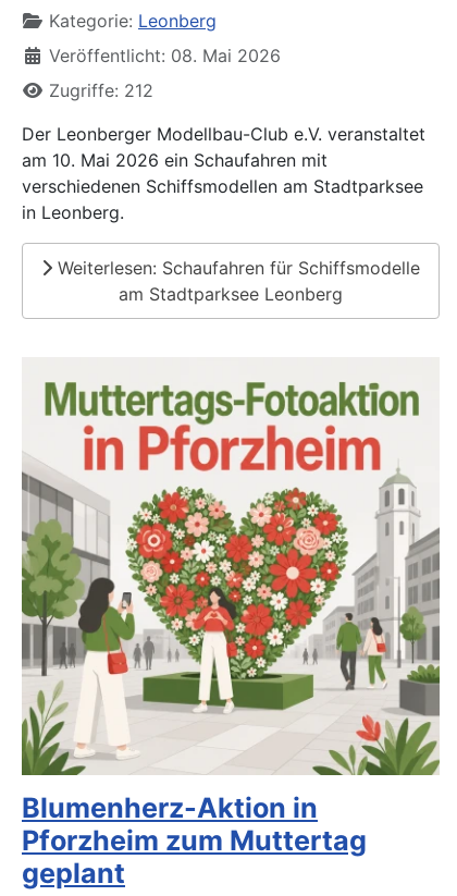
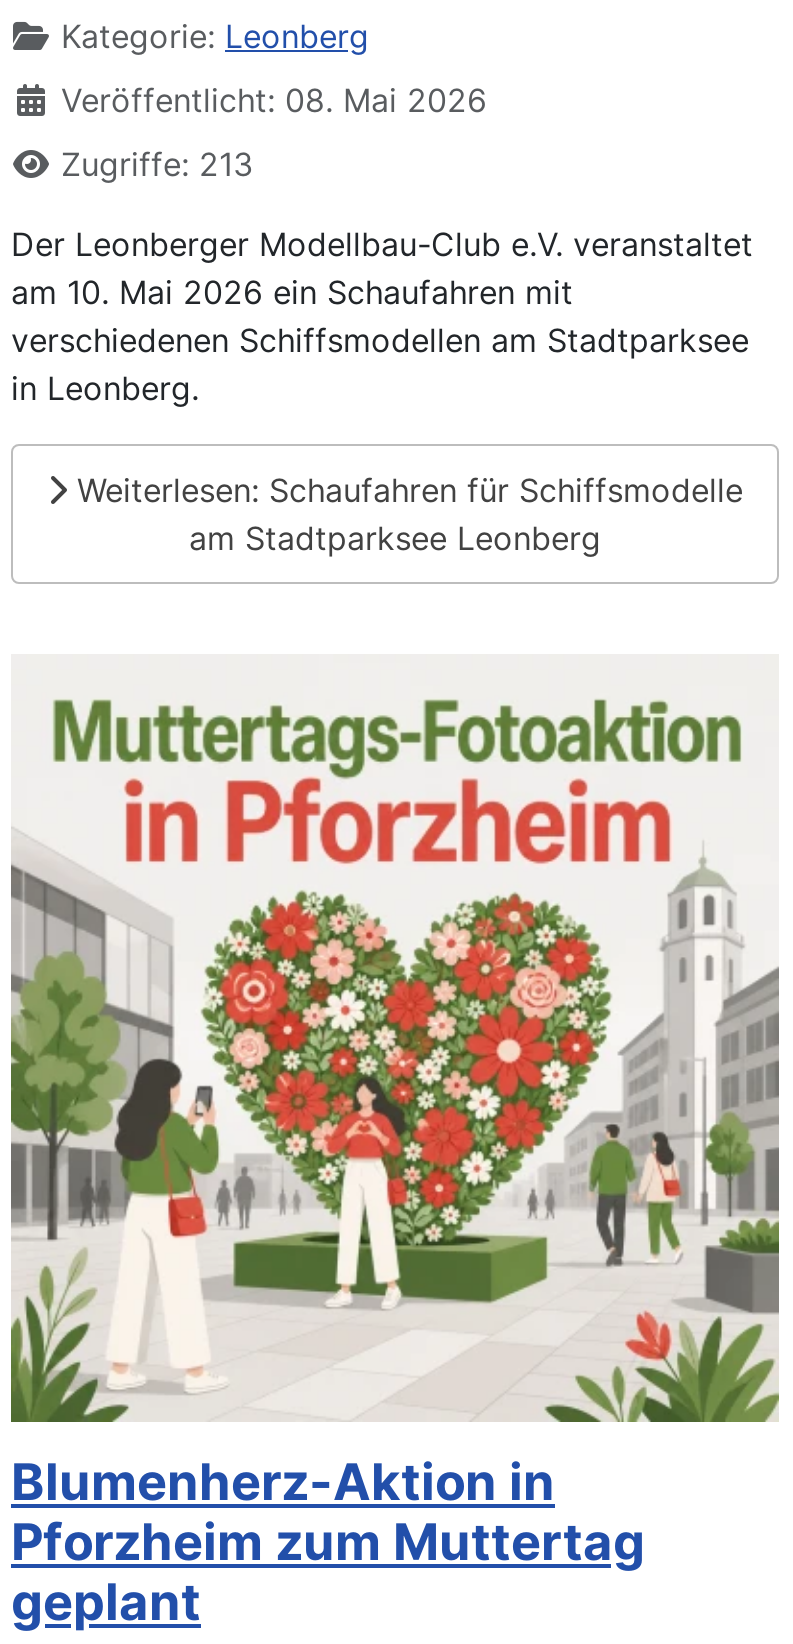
- Zugriffe: 212
+ Zugriffe: 213
